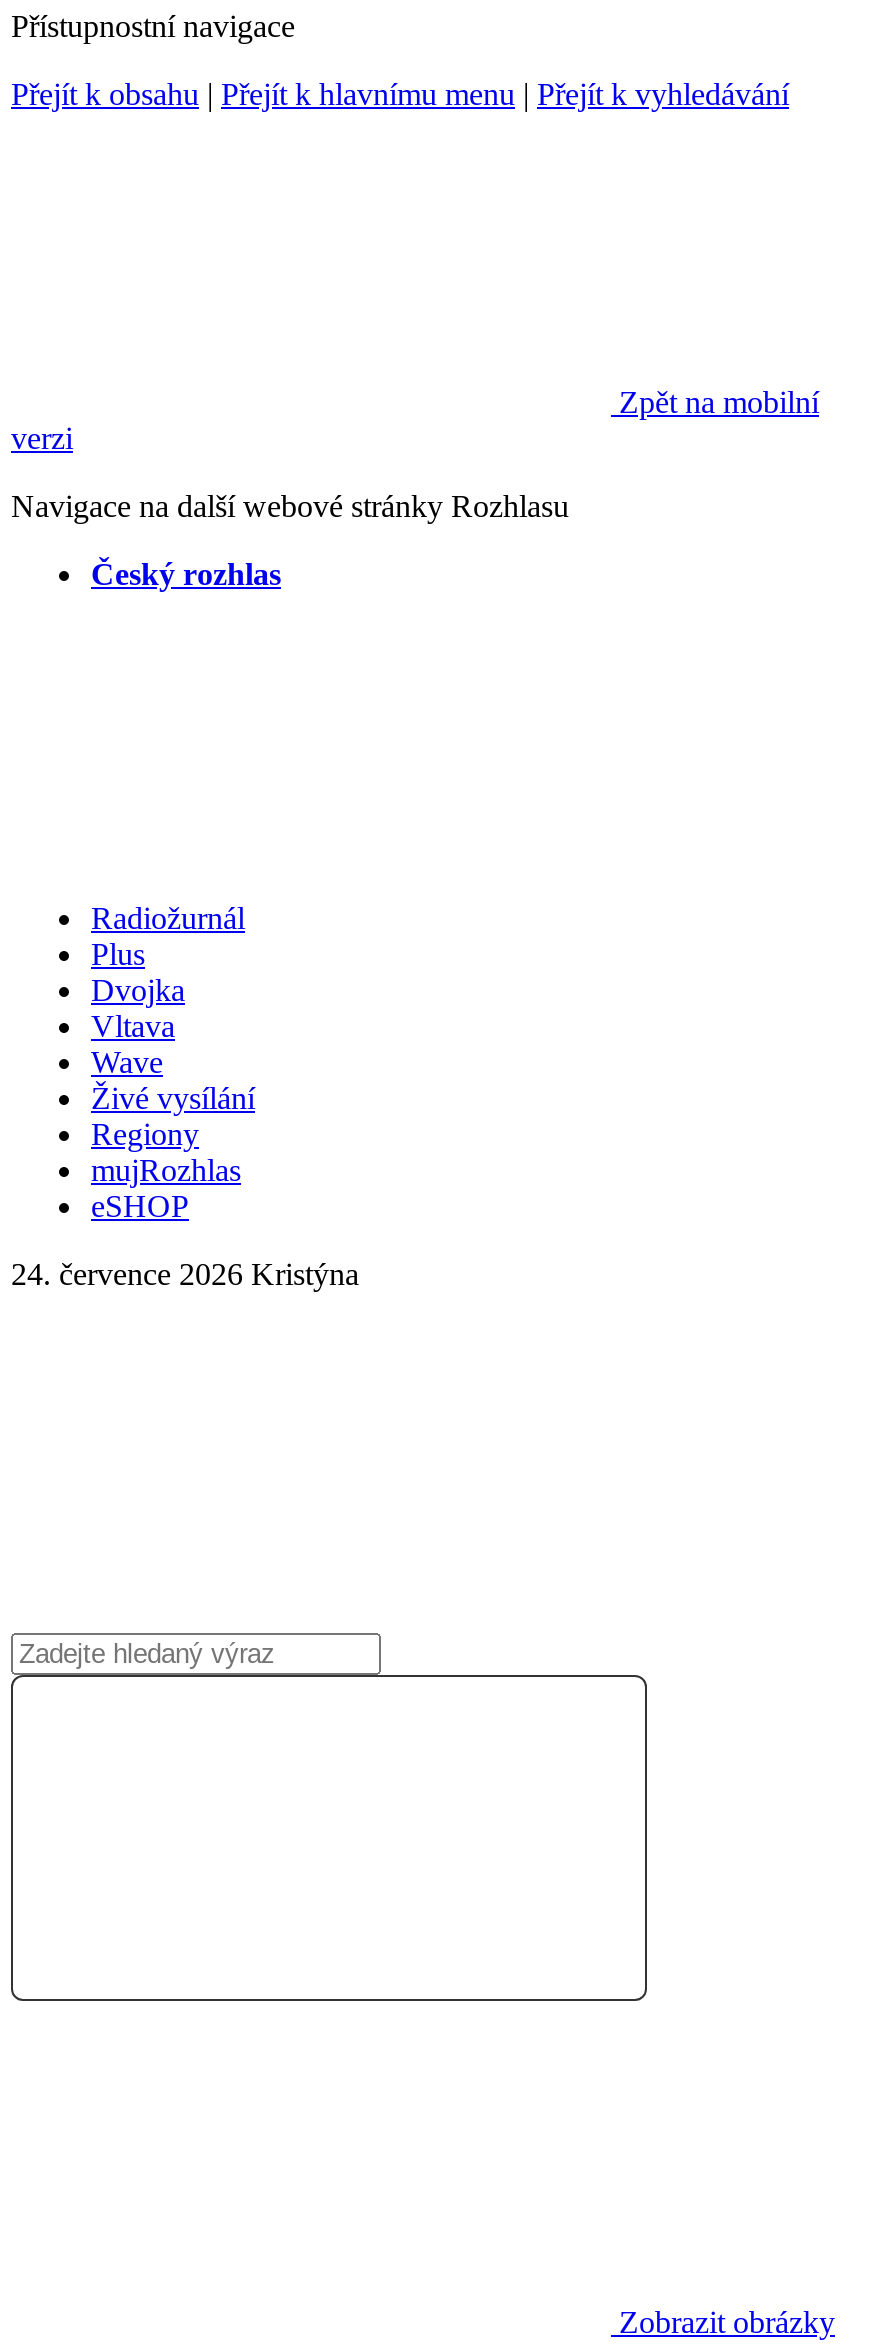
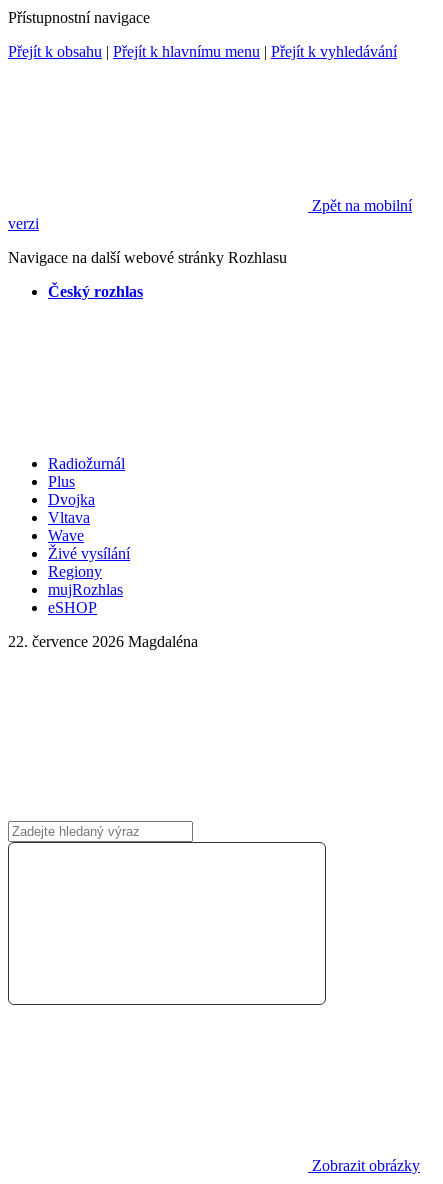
- 24. července 2026 Kristýna
+ 22. července 2026 Magdaléna
